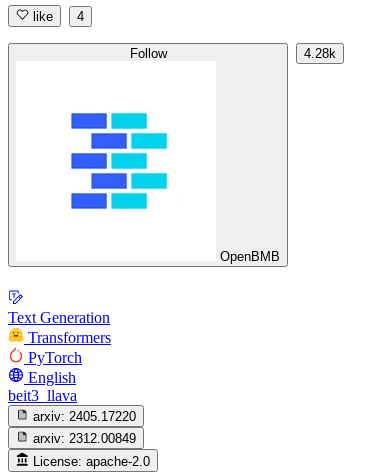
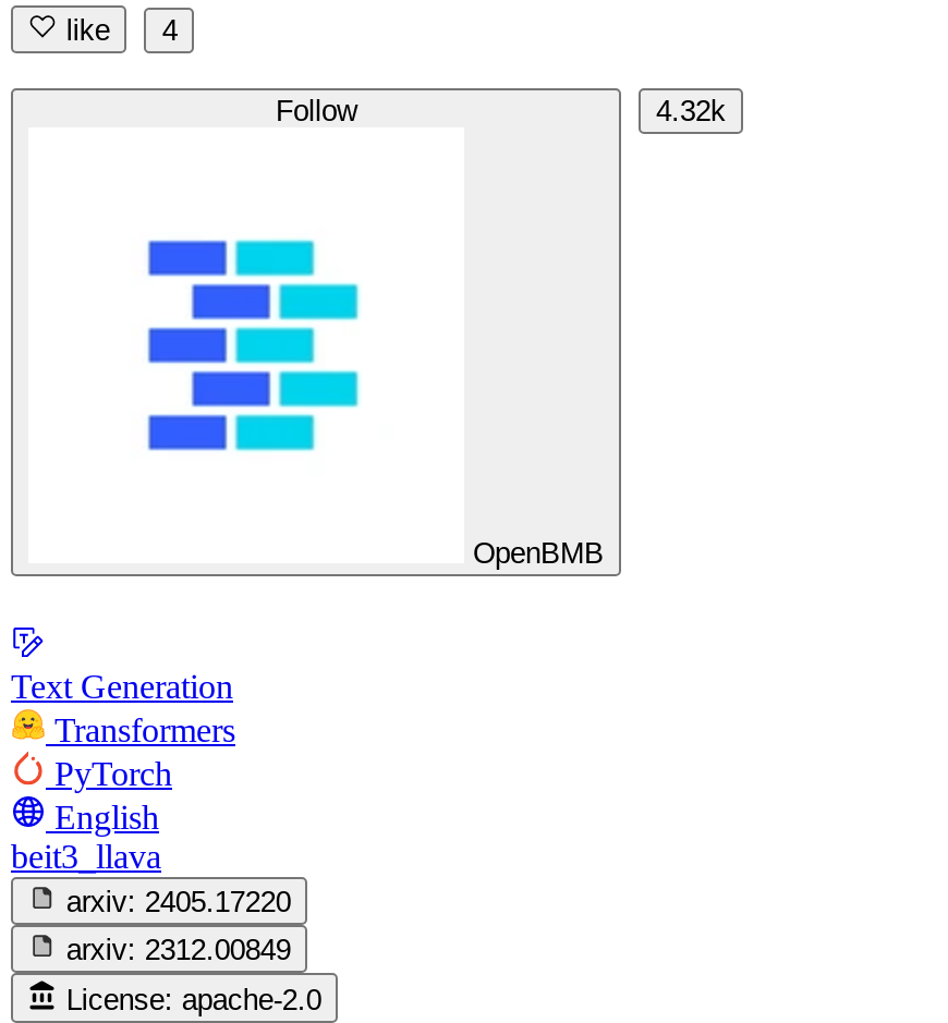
- 4.28k
+ 4.32k
